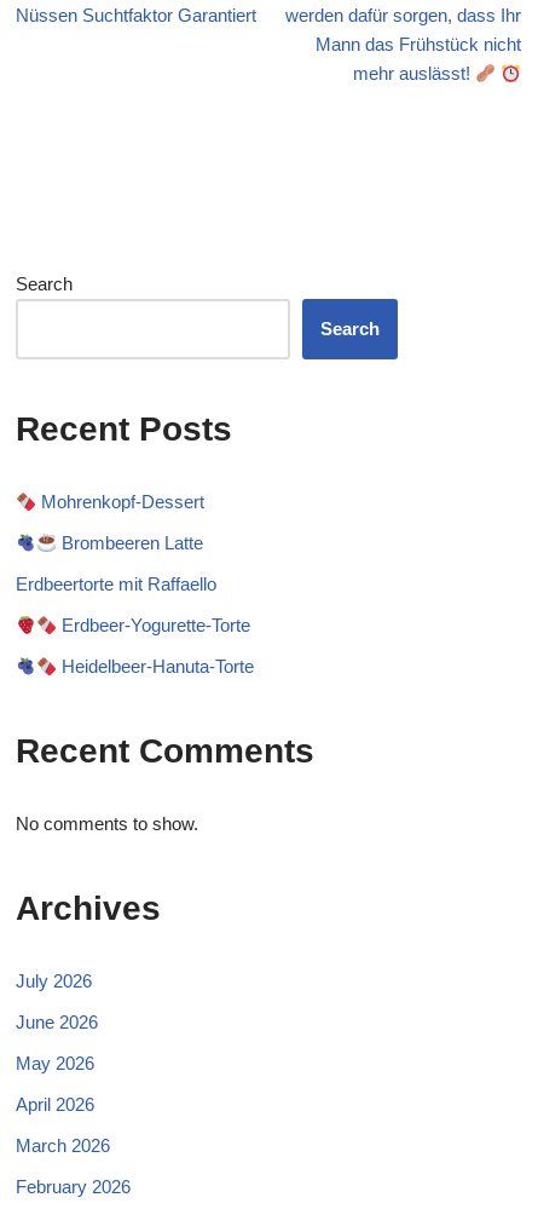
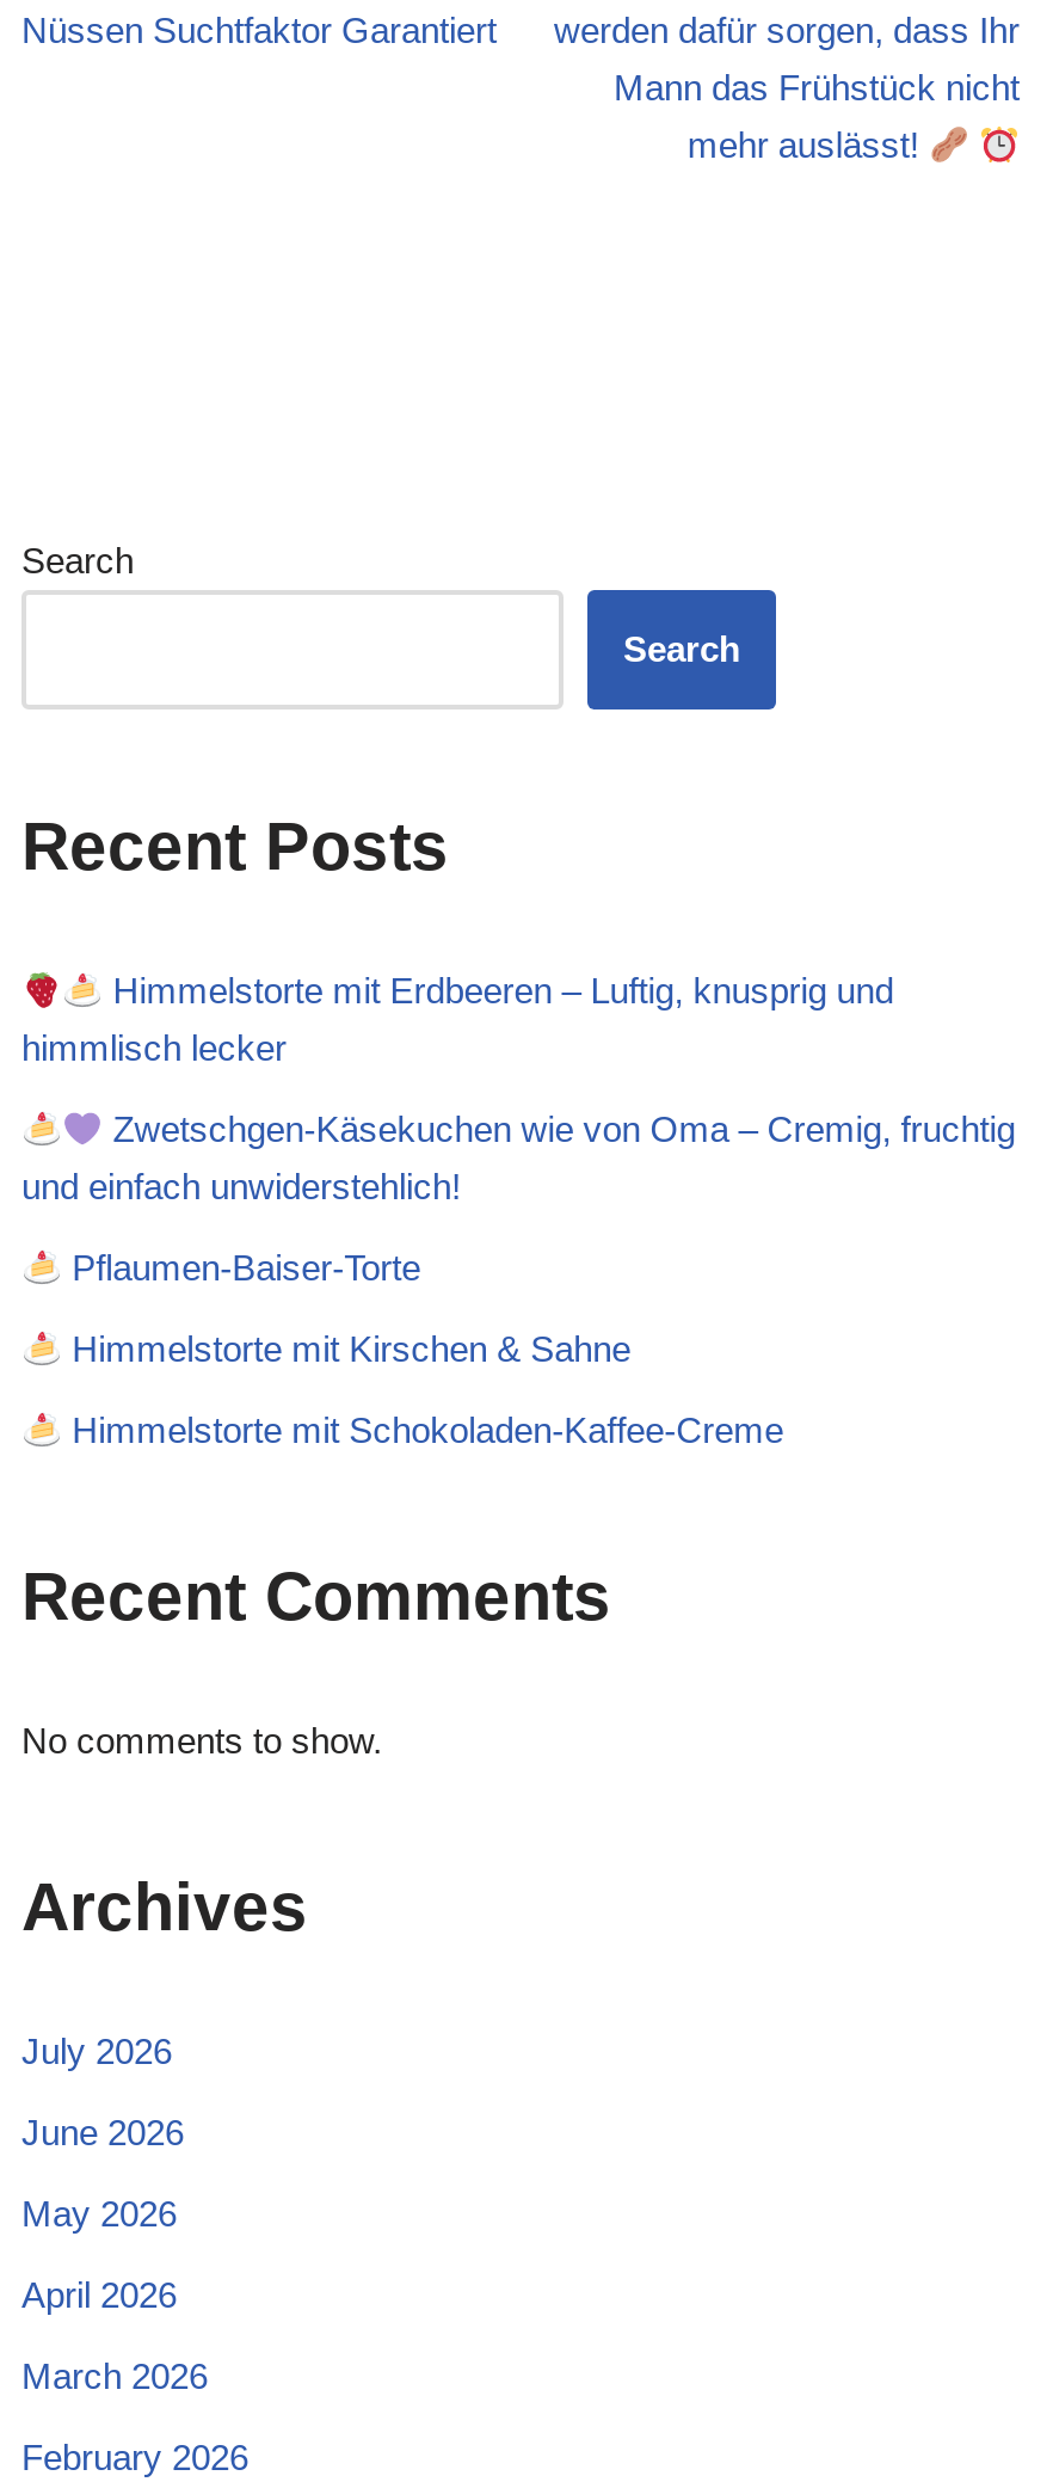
- Mohrenkopf-Dessert
+ Himmelstorte mit Erdbeeren – Luftig, knusprig und
+ himmlisch lecker

- Brombeeren Latte
+ Zwetschgen-Käsekuchen wie von Oma – Cremig, fruchtig
+ und einfach unwiderstehlich!

- Erdbeertorte mit Raffaello
+ Pflaumen-Baiser-Torte

- Erdbeer-Yogurette-Torte
+ Himmelstorte mit Kirschen & Sahne

- Heidelbeer-Hanuta-Torte
+ Himmelstorte mit Schokoladen-Kaffee-Creme
